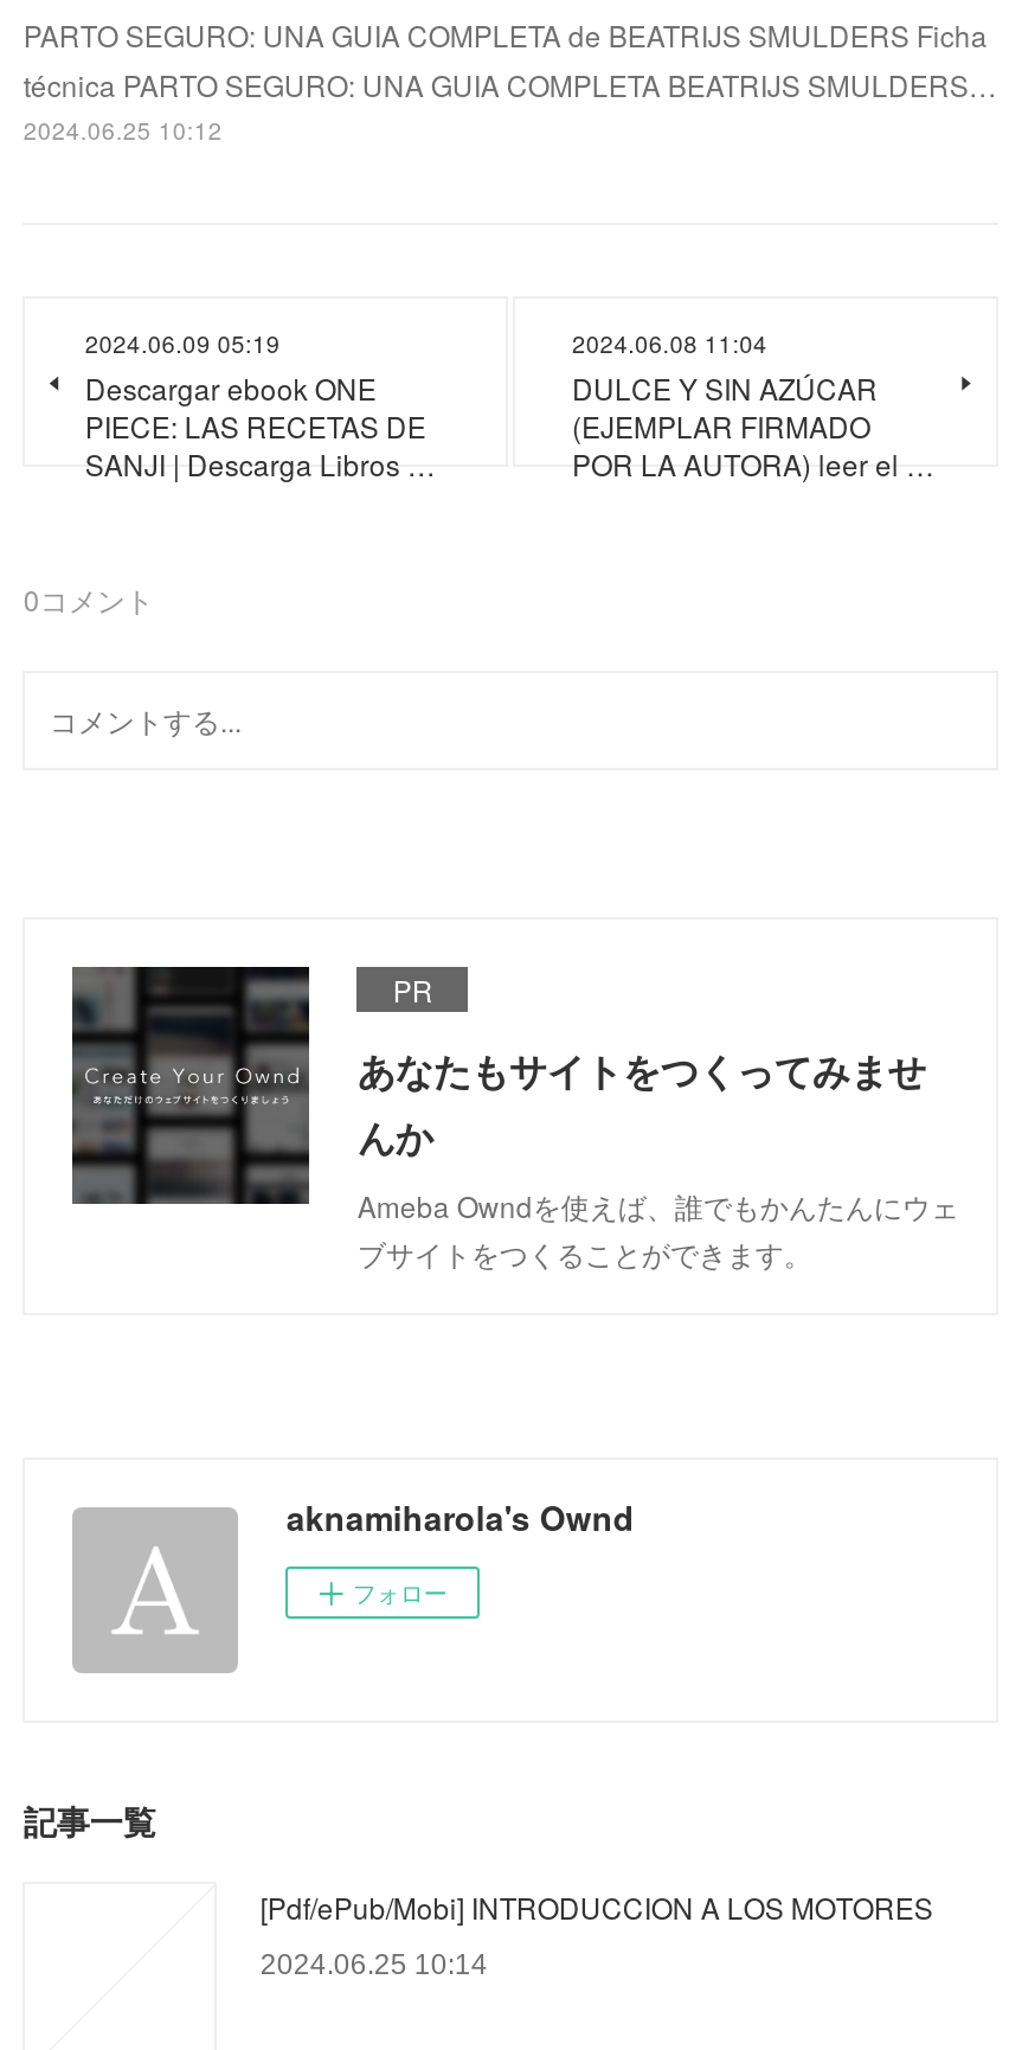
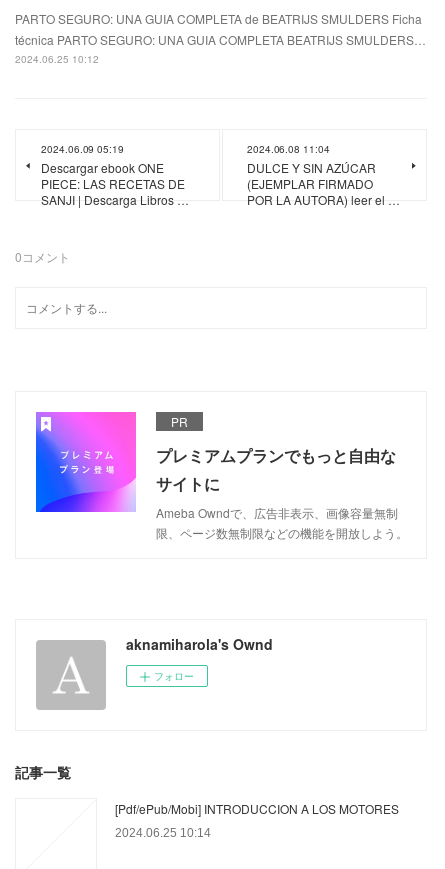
- [image]
- あなたもサイトをつくってみませ
- んか
- Ameba Owndを使えば、誰でもかんたんにウェ
- ブサイトをつくることができます。
+ [image]
+ プレミアムプランでもっと自由な
+ サイトに
+ Ameba Owndで、広告非表示、画像容量無制
+ 限、ページ数無制限などの機能を開放しよう。
